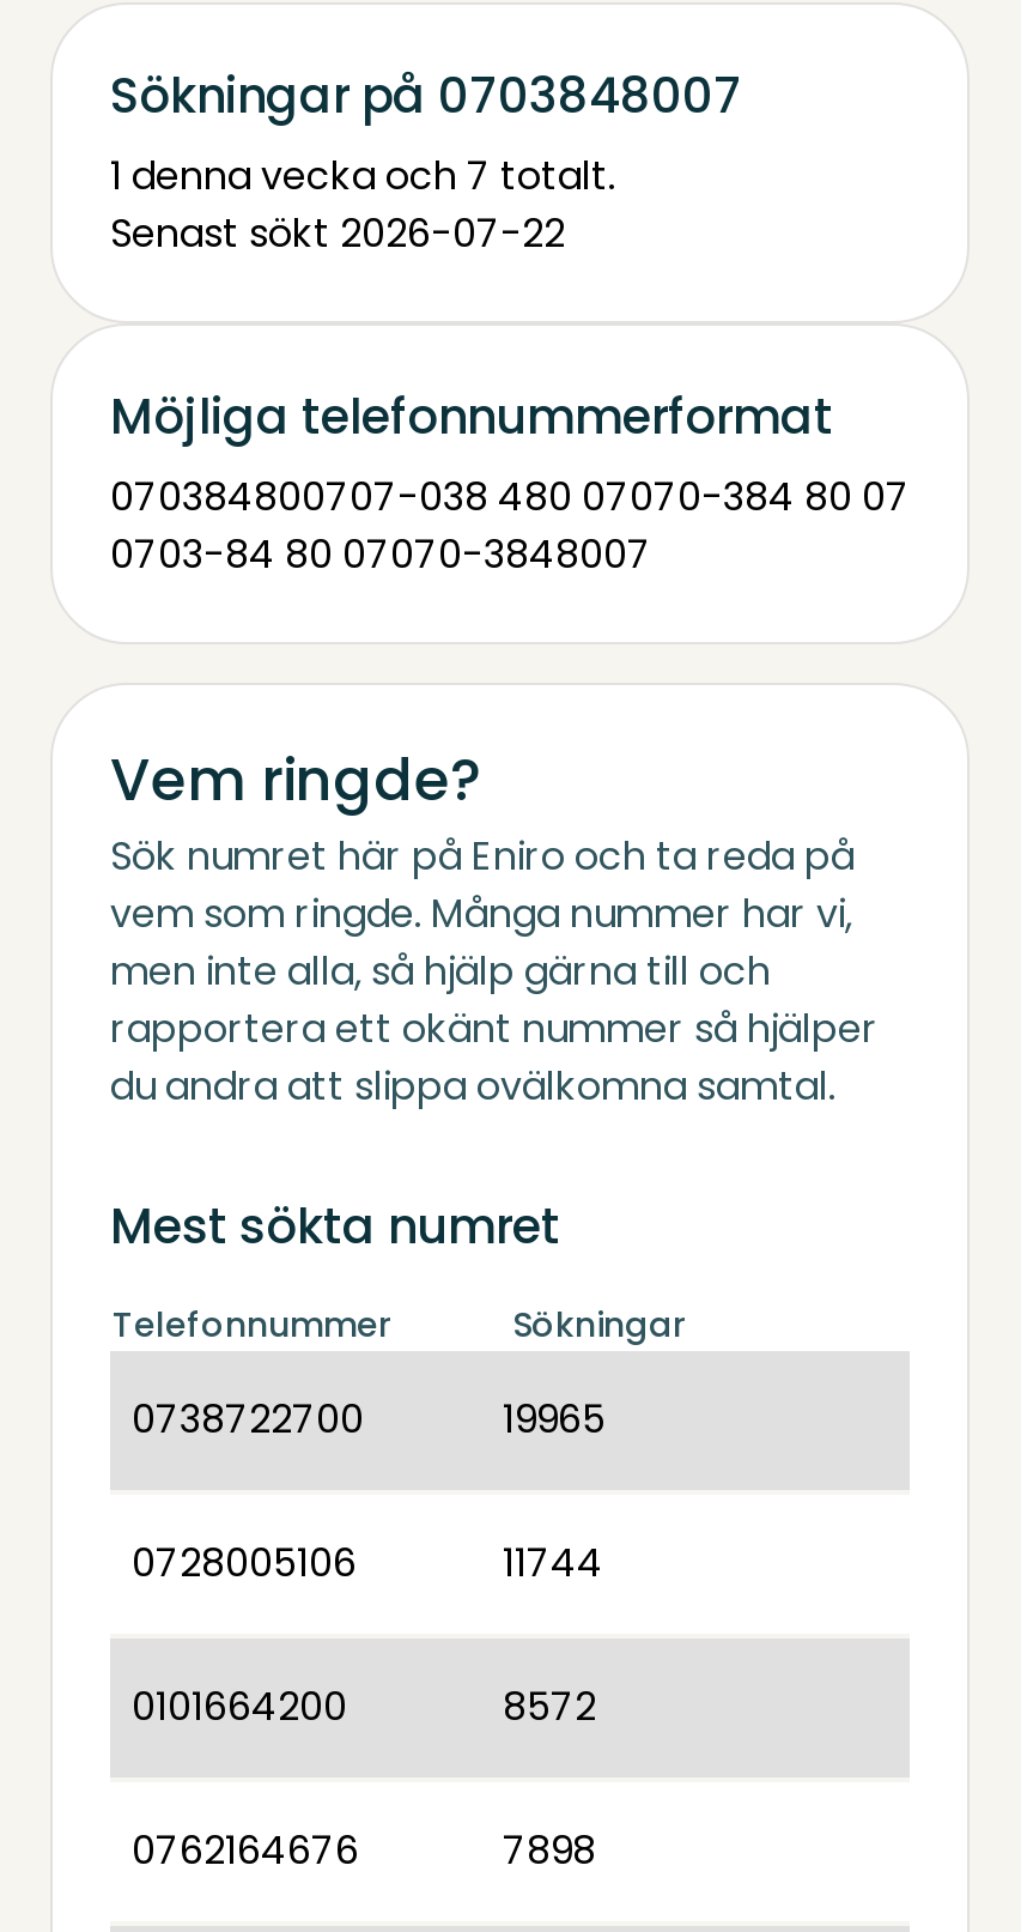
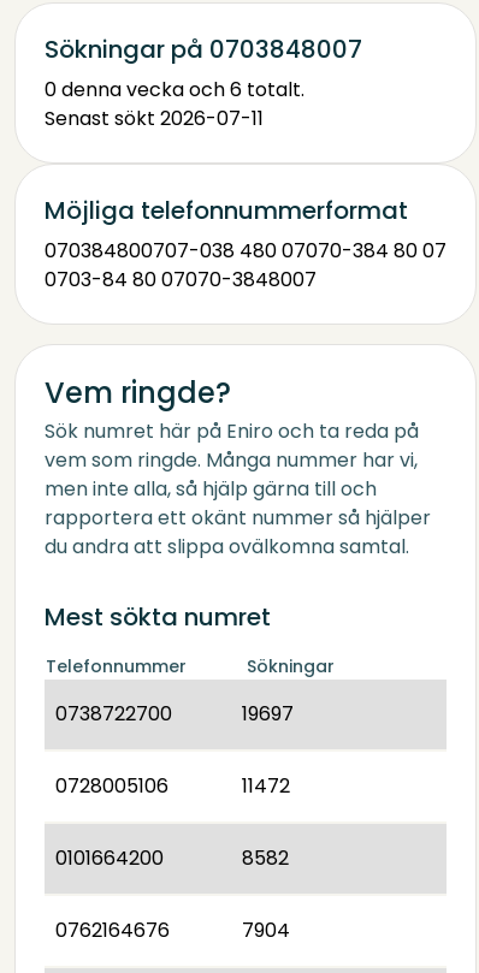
- 1 denna vecka och 7 totalt.
+ 0 denna vecka och 6 totalt.

- Senast sökt 2026-07-22
+ Senast sökt 2026-07-11

- 19965
+ 19697

- 11744
+ 11472

- 8572
+ 8582

- 7898
+ 7904
